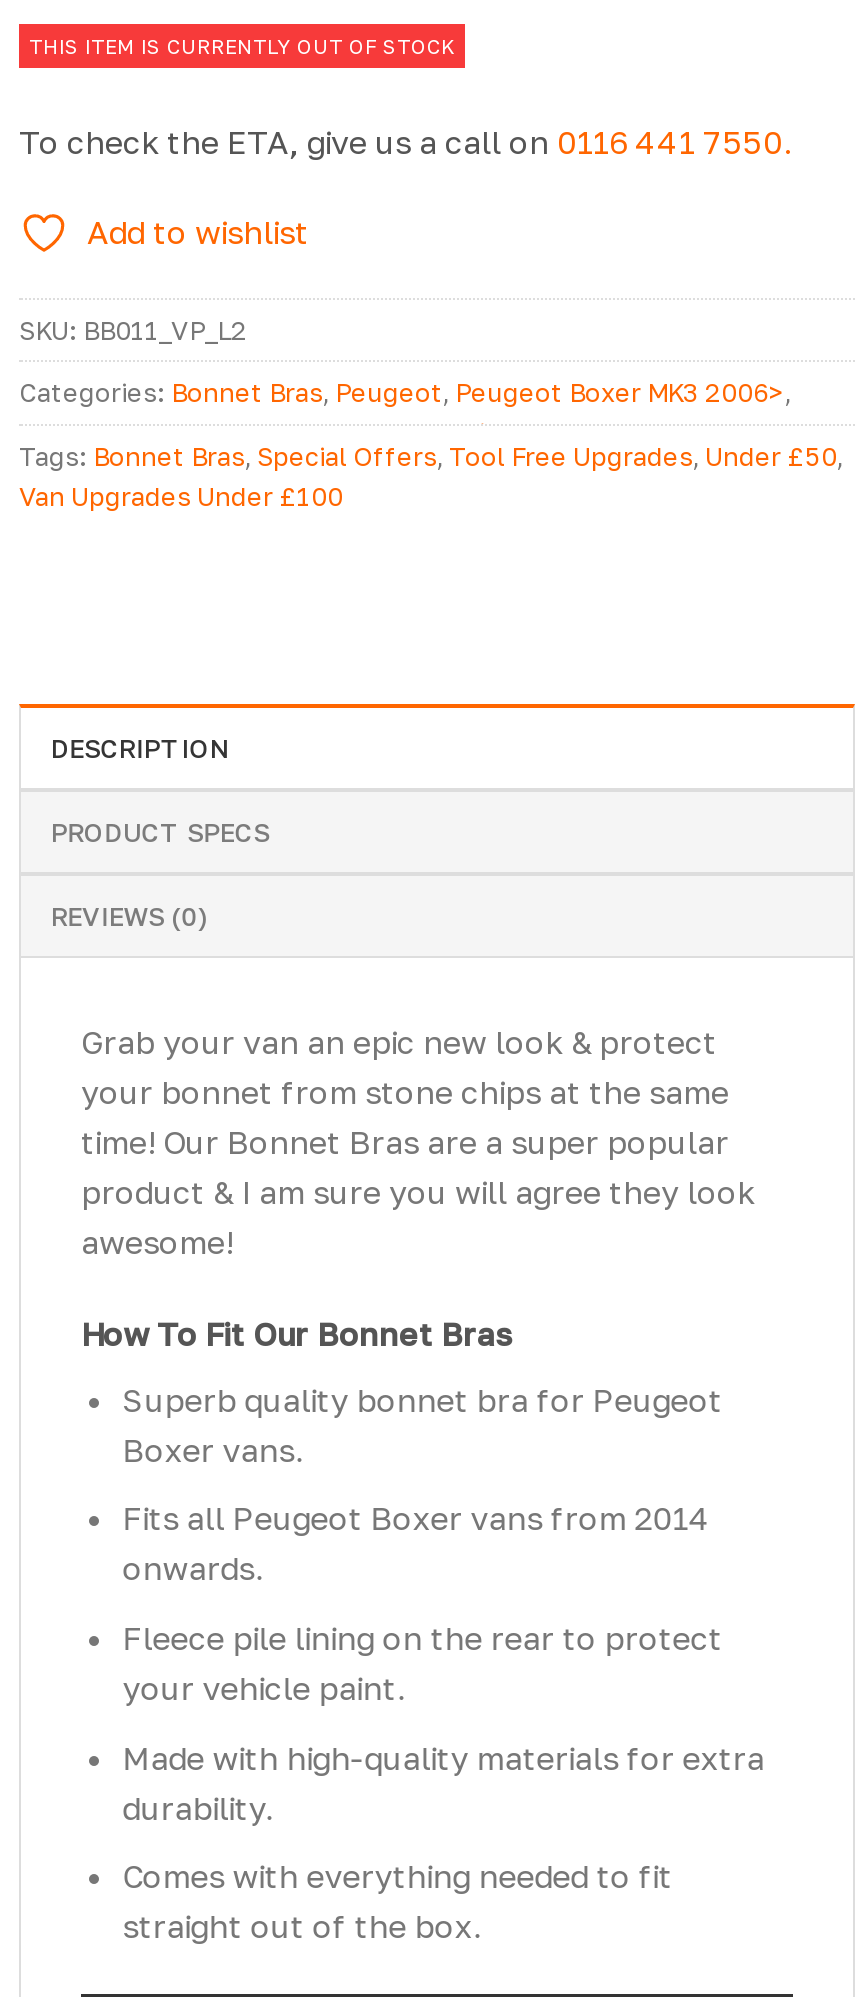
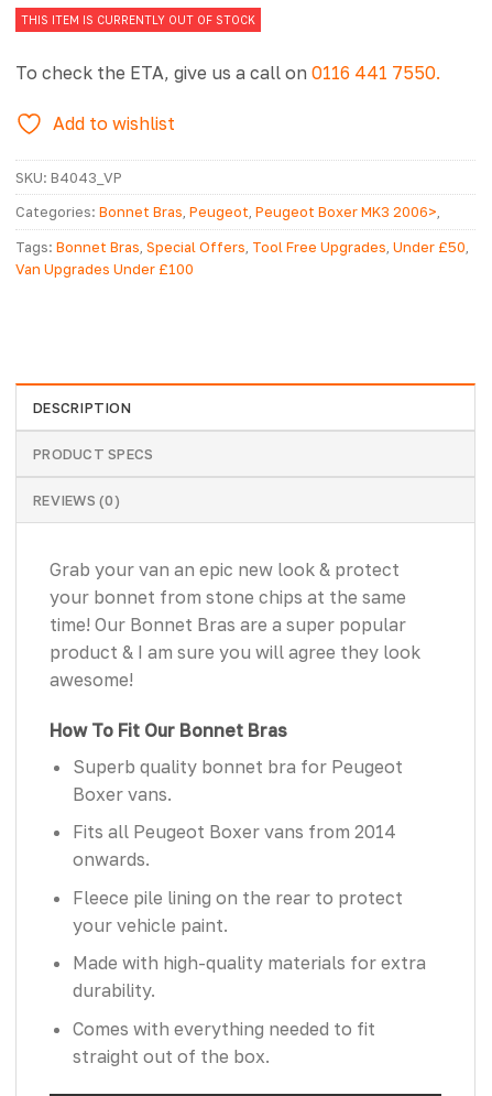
- SKU: BB011_VP_L2
+ SKU: B4043_VP
